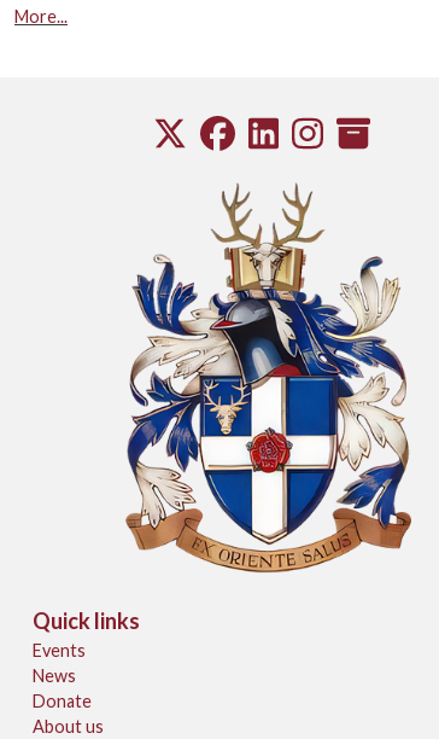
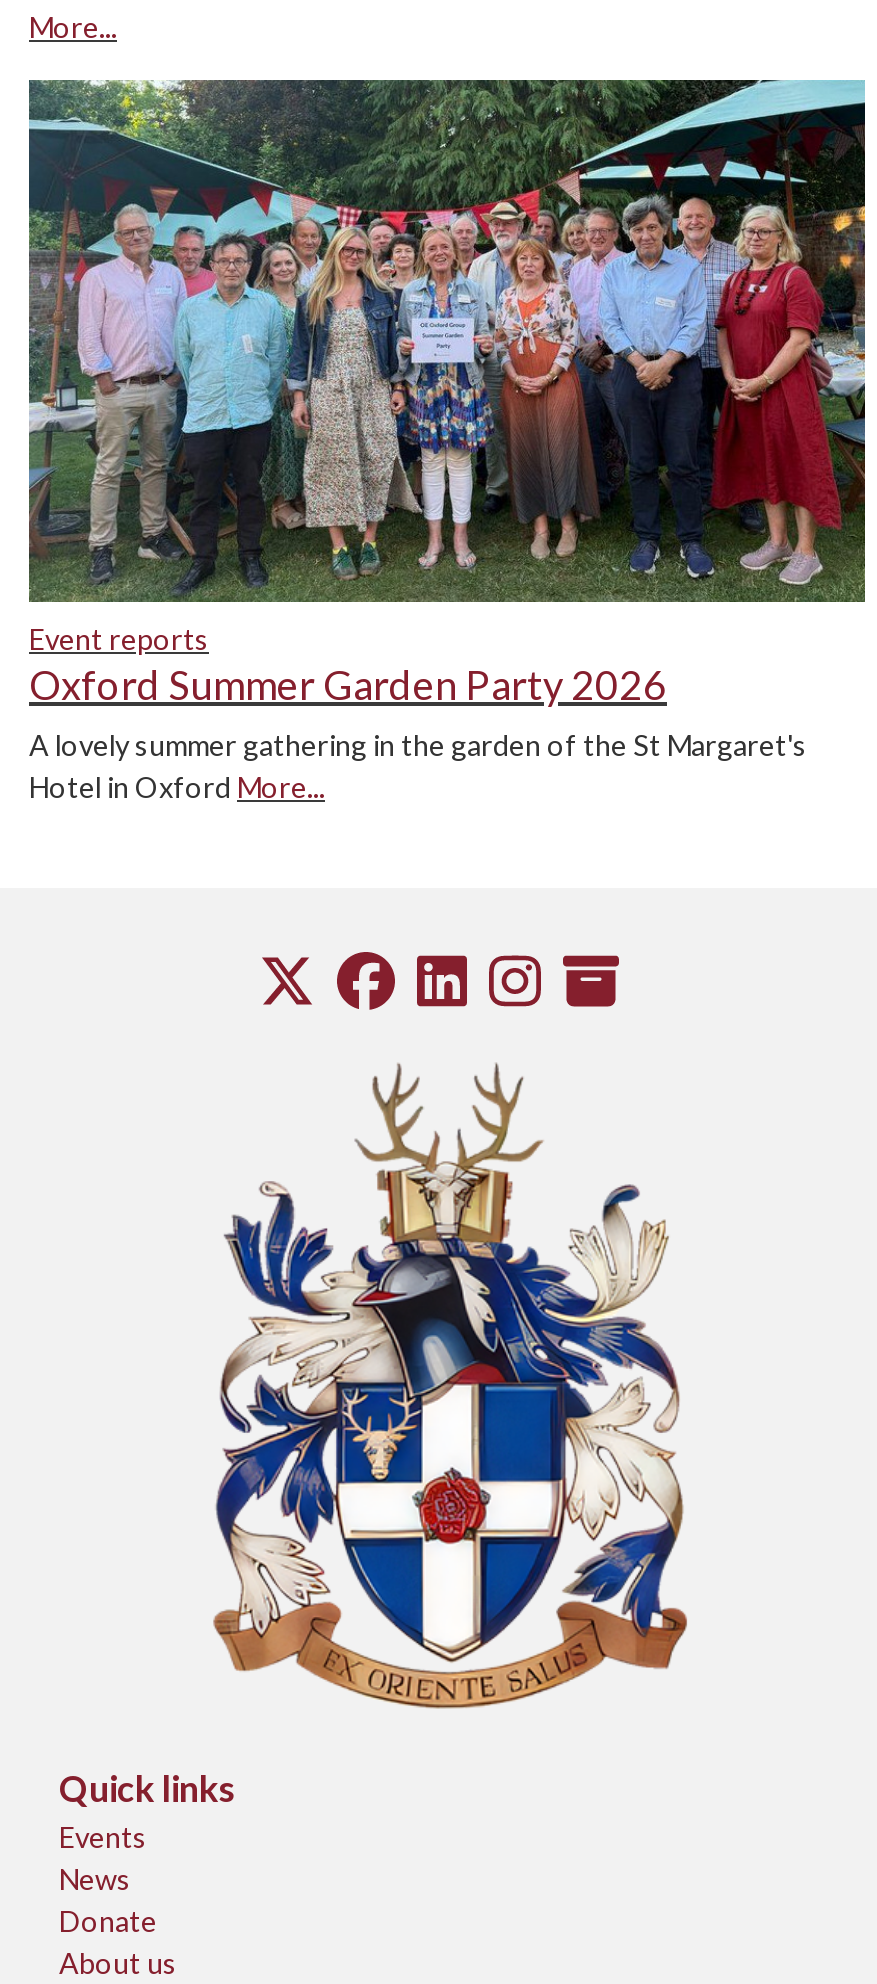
+ [image]
+ Event reports
+ Oxford Summer Garden Party 2026
+ A lovely summer gathering in the garden of the St Margaret's
+ Hotel in Oxford More...
